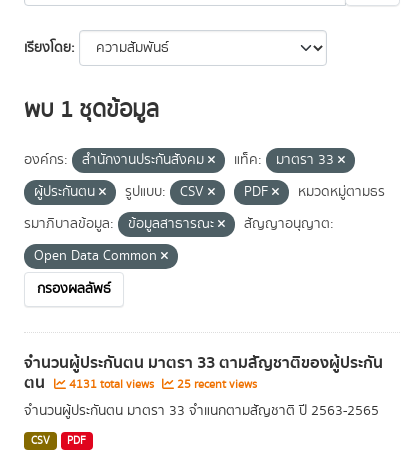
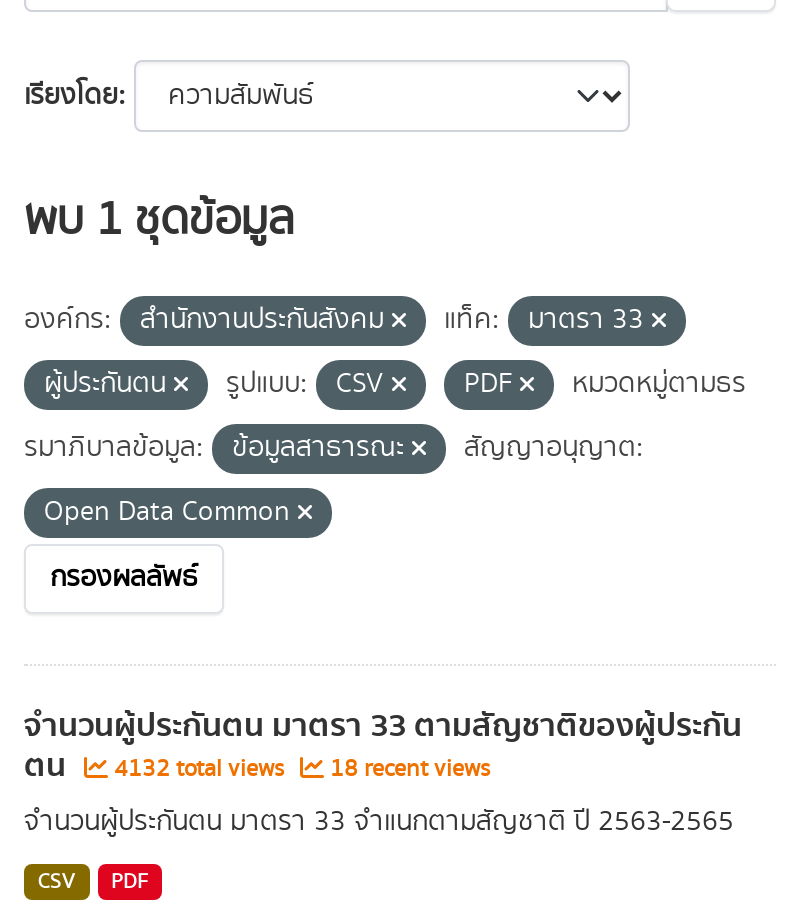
- 4131 total views
+ 4132 total views

- 25 recent views
+ 18 recent views
